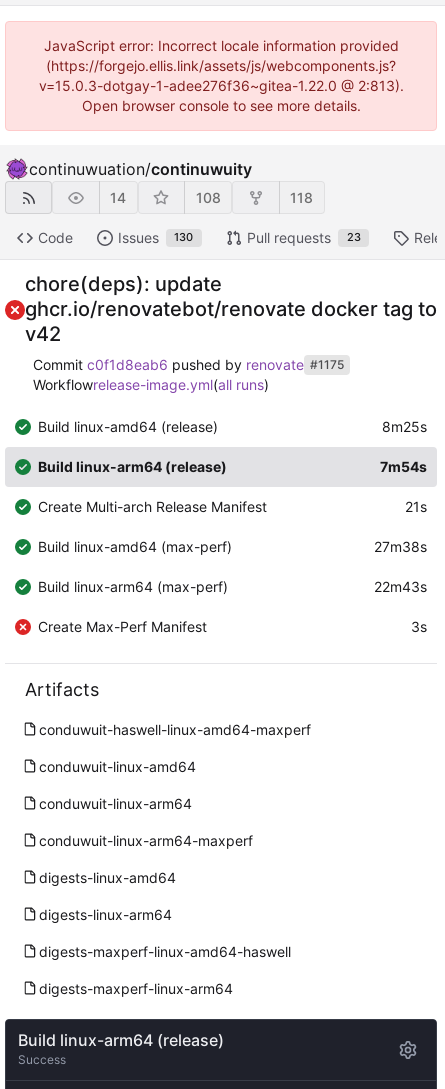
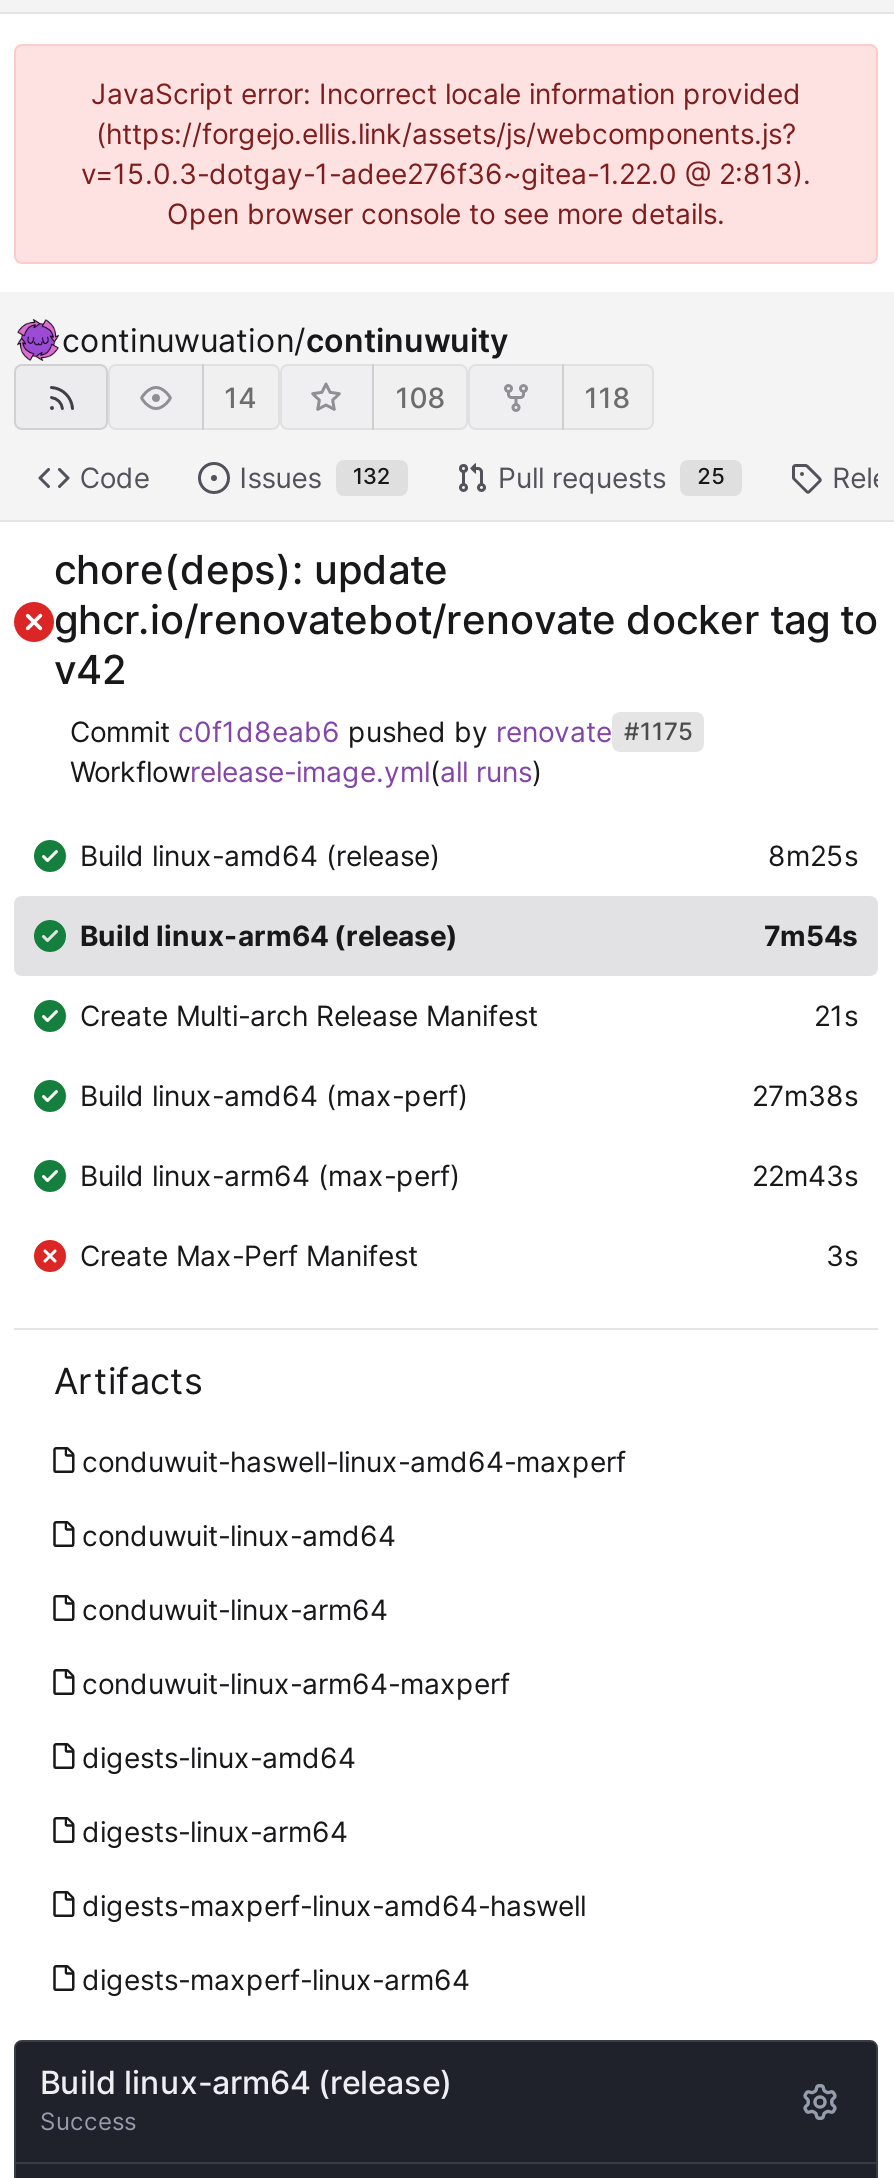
- Issues 130
+ Issues 132

- Pull requests 23
+ Pull requests 25
